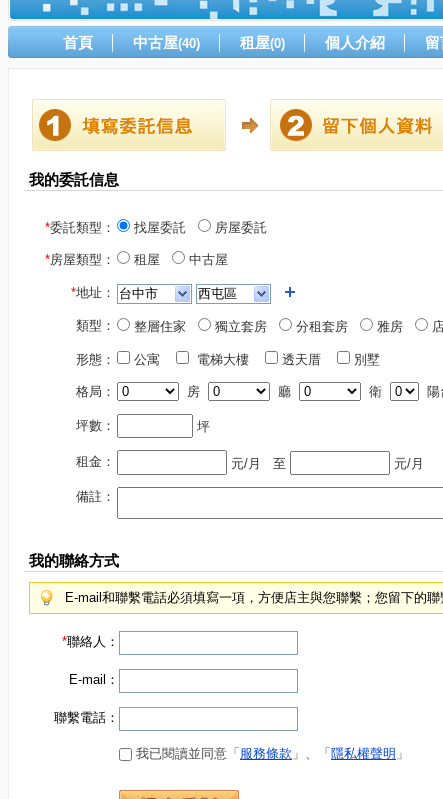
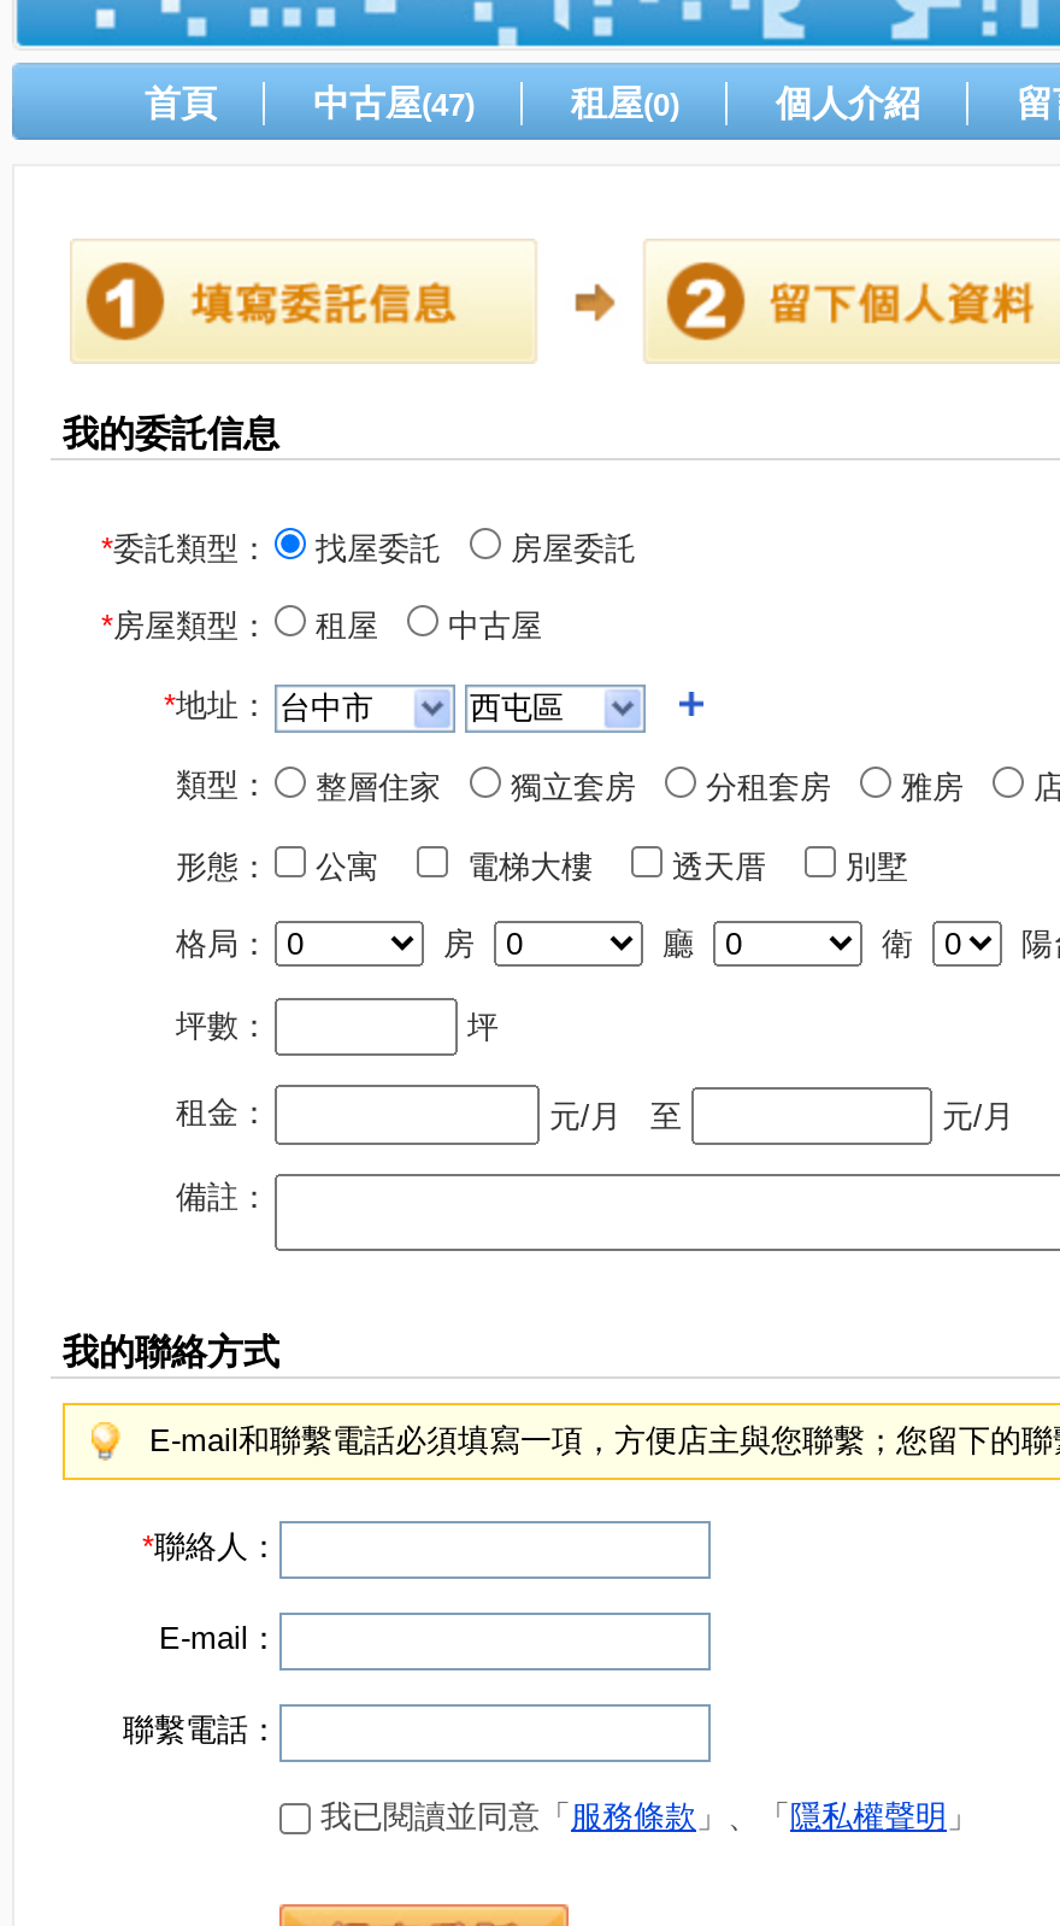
- 中古屋(40)
+ 中古屋(47)
